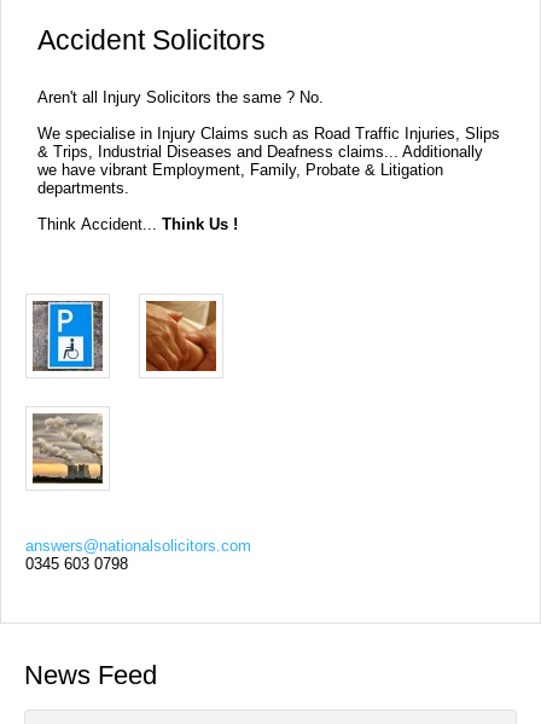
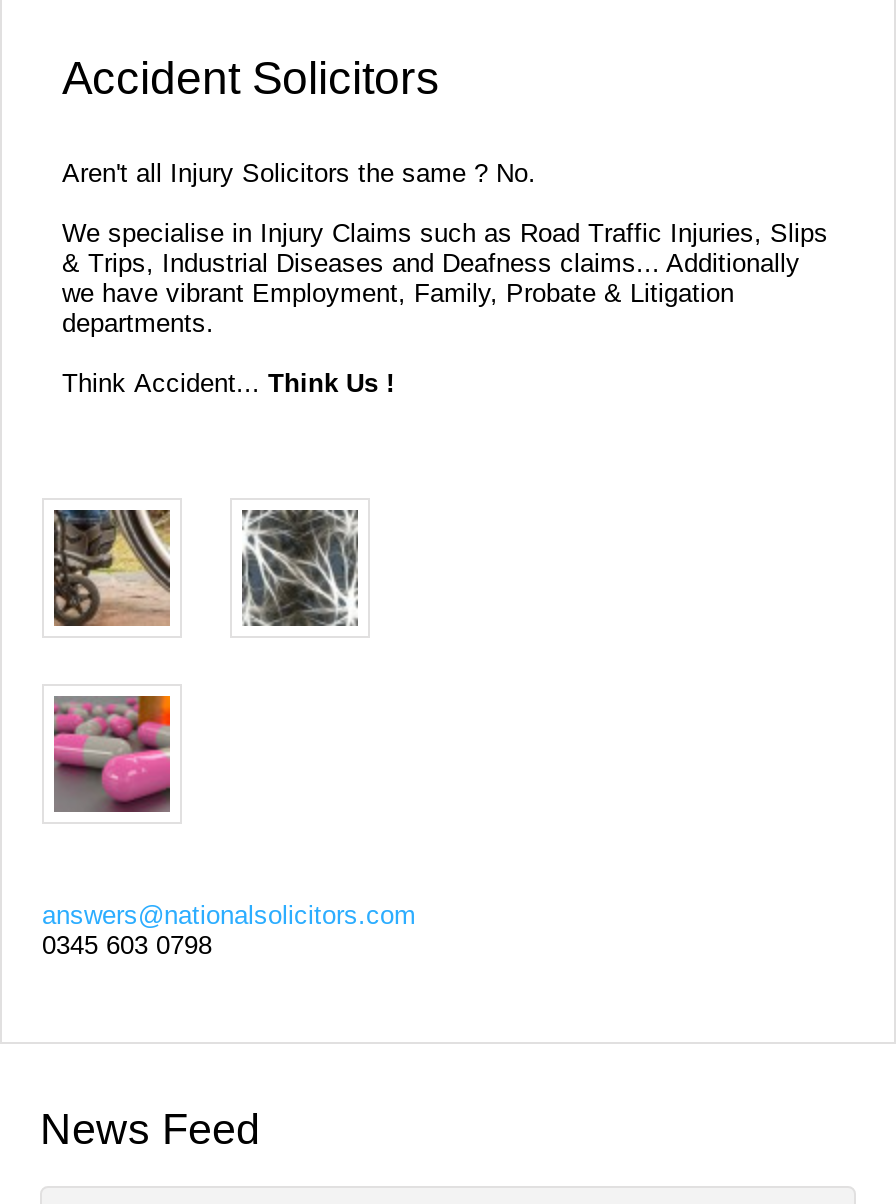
- [image]
+ [image]

- [image]
+ [image]

- [image]
+ [image]
